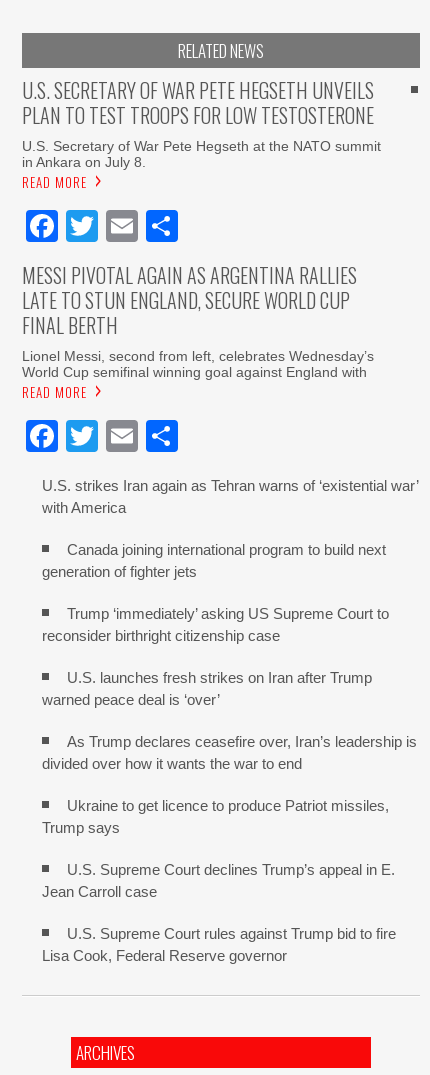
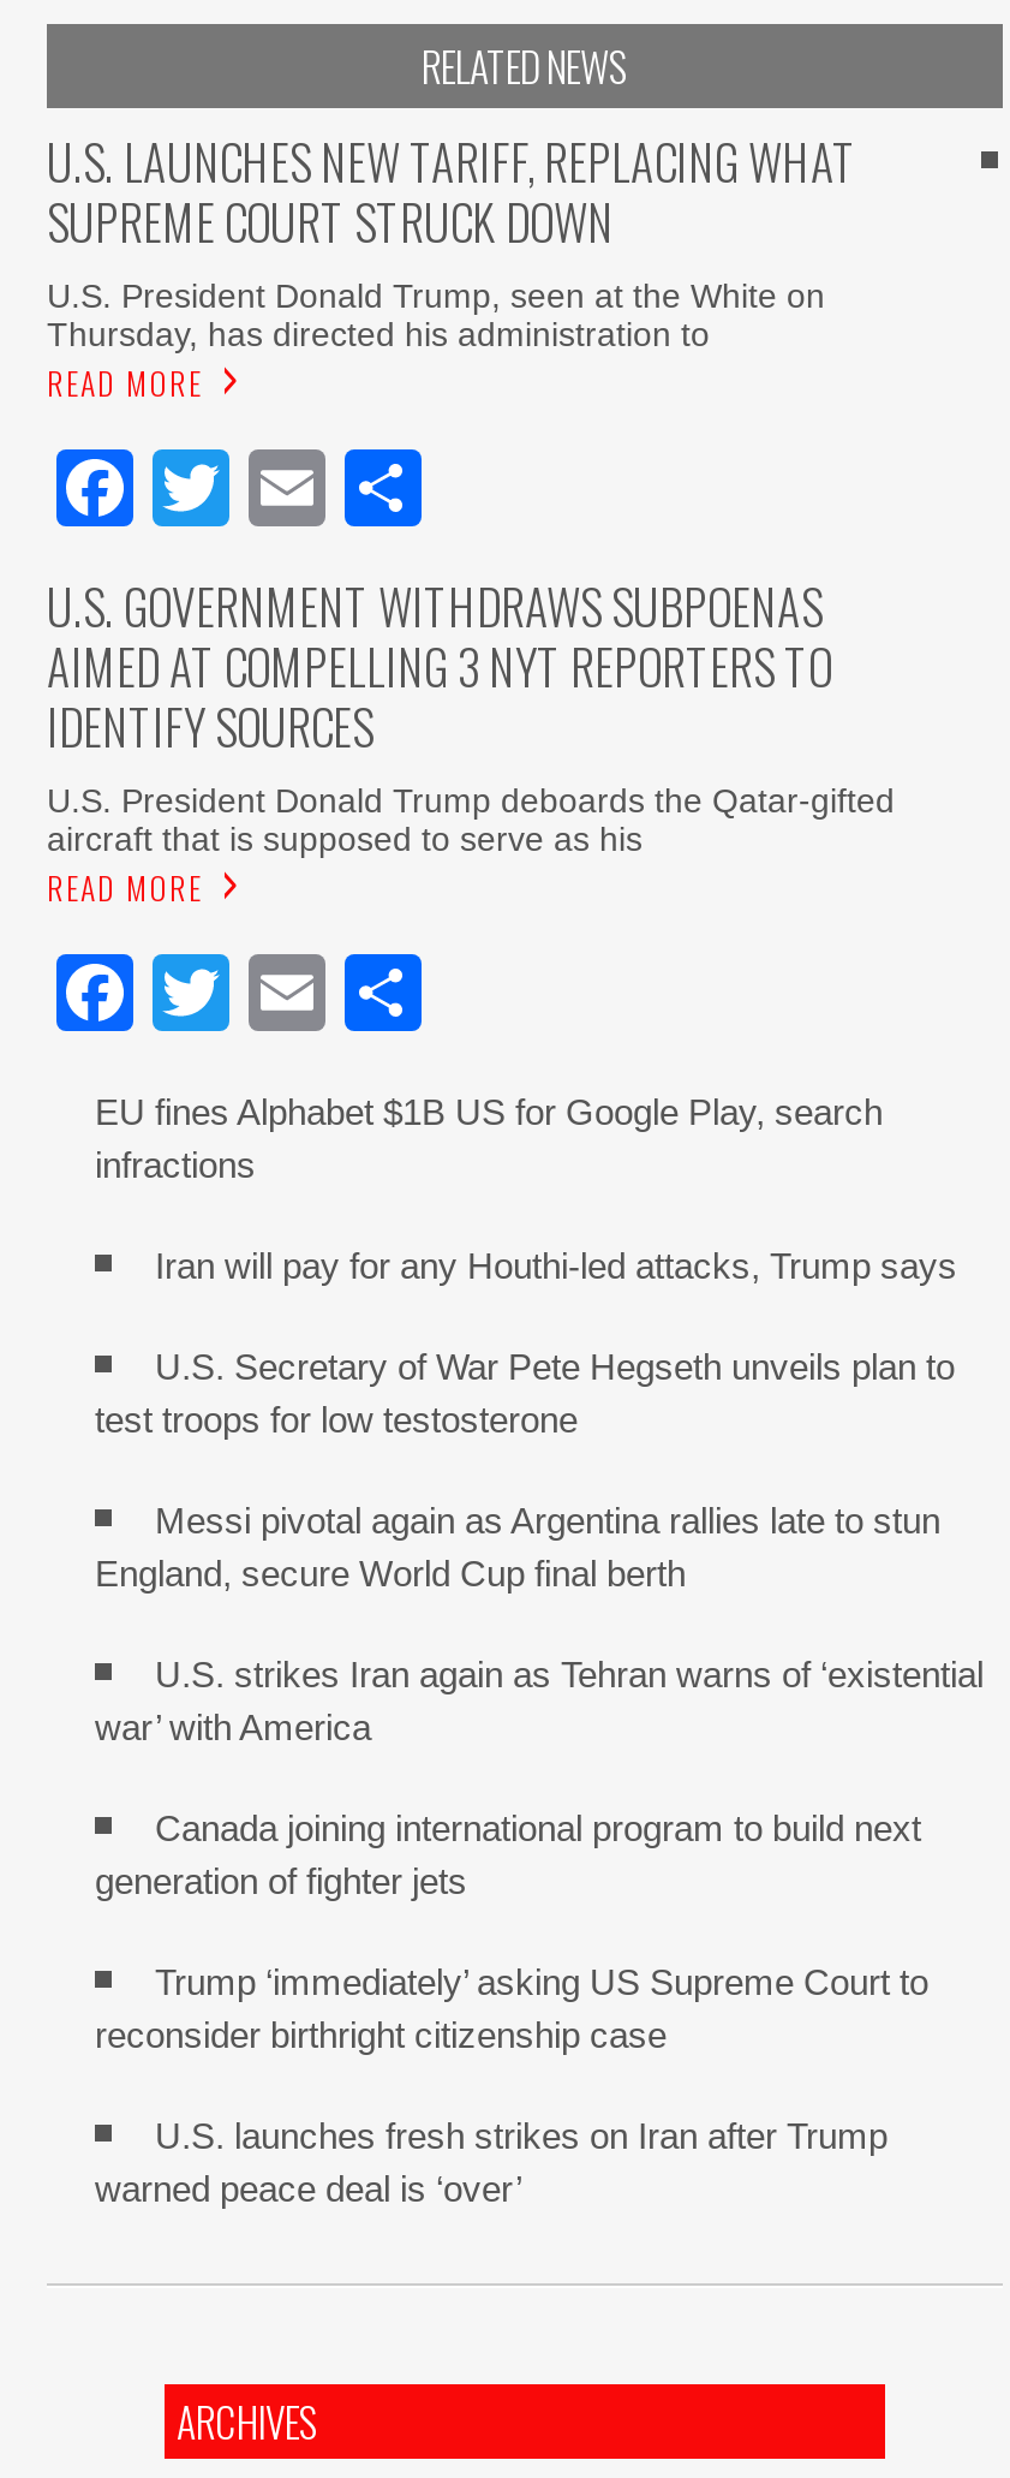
- U.S. SECRETARY OF WAR PETE HEGSETH UNVEILS
- PLAN TO TEST TROOPS FOR LOW TESTOSTERONE
- U.S. Secretary of War Pete Hegseth at the NATO summit
- in Ankara on July 8.
+ U.S. LAUNCHES NEW TARIFF, REPLACING WHAT
+ SUPREME COURT STRUCK DOWN
+ U.S. President Donald Trump, seen at the White on
+ Thursday, has directed his administration to

- MESSI PIVOTAL AGAIN AS ARGENTINA RALLIES
- LATE TO STUN ENGLAND, SECURE WORLD CUP
- FINAL BERTH
- Lionel Messi, second from left, celebrates Wednesday’s
- World Cup semifinal winning goal against England with
+ U.S. GOVERNMENT WITHDRAWS SUBPOENAS
+ AIMED AT COMPELLING 3 NYT REPORTERS TO
+ IDENTIFY SOURCES
+ U.S. President Donald Trump deboards the Qatar-gifted
+ aircraft that is supposed to serve as his

- U.S. strikes Iran again as Tehran warns of ‘existential war’
- with America
+ EU fines Alphabet $1B US for Google Play, search
+ infractions
+ Iran will pay for any Houthi-led attacks, Trump says
+ U.S. Secretary of War Pete Hegseth unveils plan to
+ test troops for low testosterone
+ Messi pivotal again as Argentina rallies late to stun
+ England, secure World Cup final berth
+ U.S. strikes Iran again as Tehran warns of ‘existential
+ war’ with America

moved down: Canada joining international program to build next | generation of fighter jets | Trump ‘immediately’ asking US Supreme Court to | reconsider birthright citizenship case | U.S. launches fresh strikes on Iran after Trump | warned peace deal is ‘over’

- As Trump declares ceasefire over, Iran’s leadership is
- divided over how it wants the war to end
- Ukraine to get licence to produce Patriot missiles,
- Trump says
- U.S. Supreme Court declines Trump’s appeal in E.
- Jean Carroll case
- U.S. Supreme Court rules against Trump bid to fire
- Lisa Cook, Federal Reserve governor
